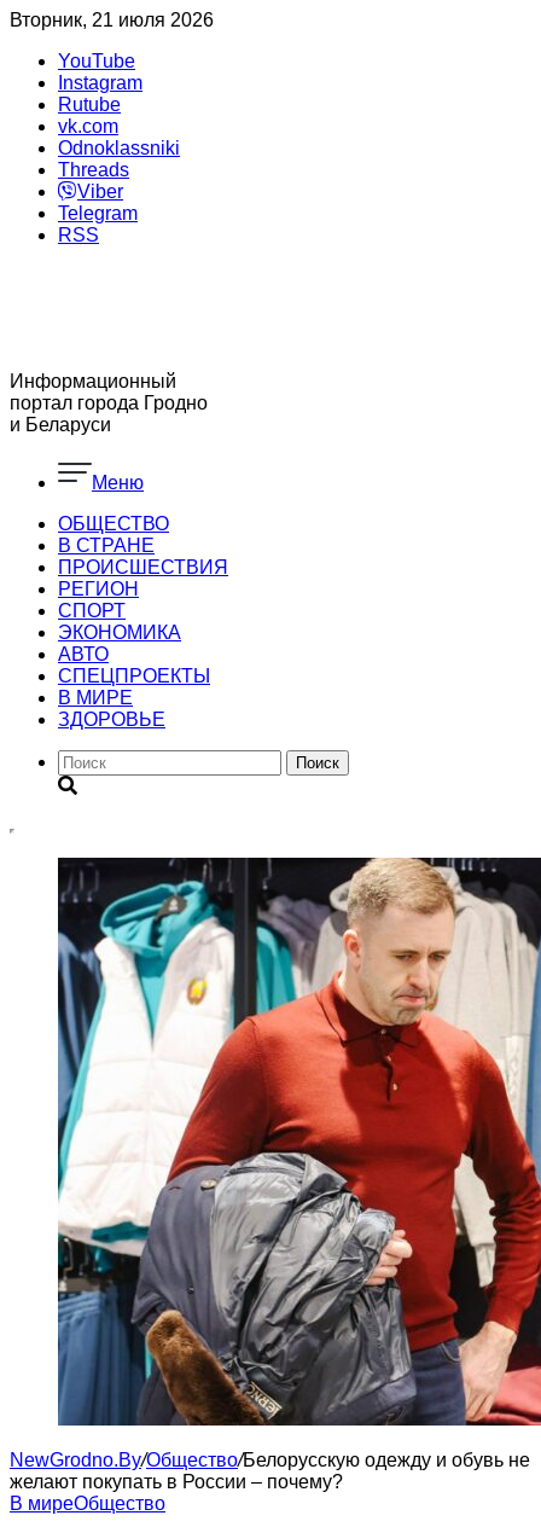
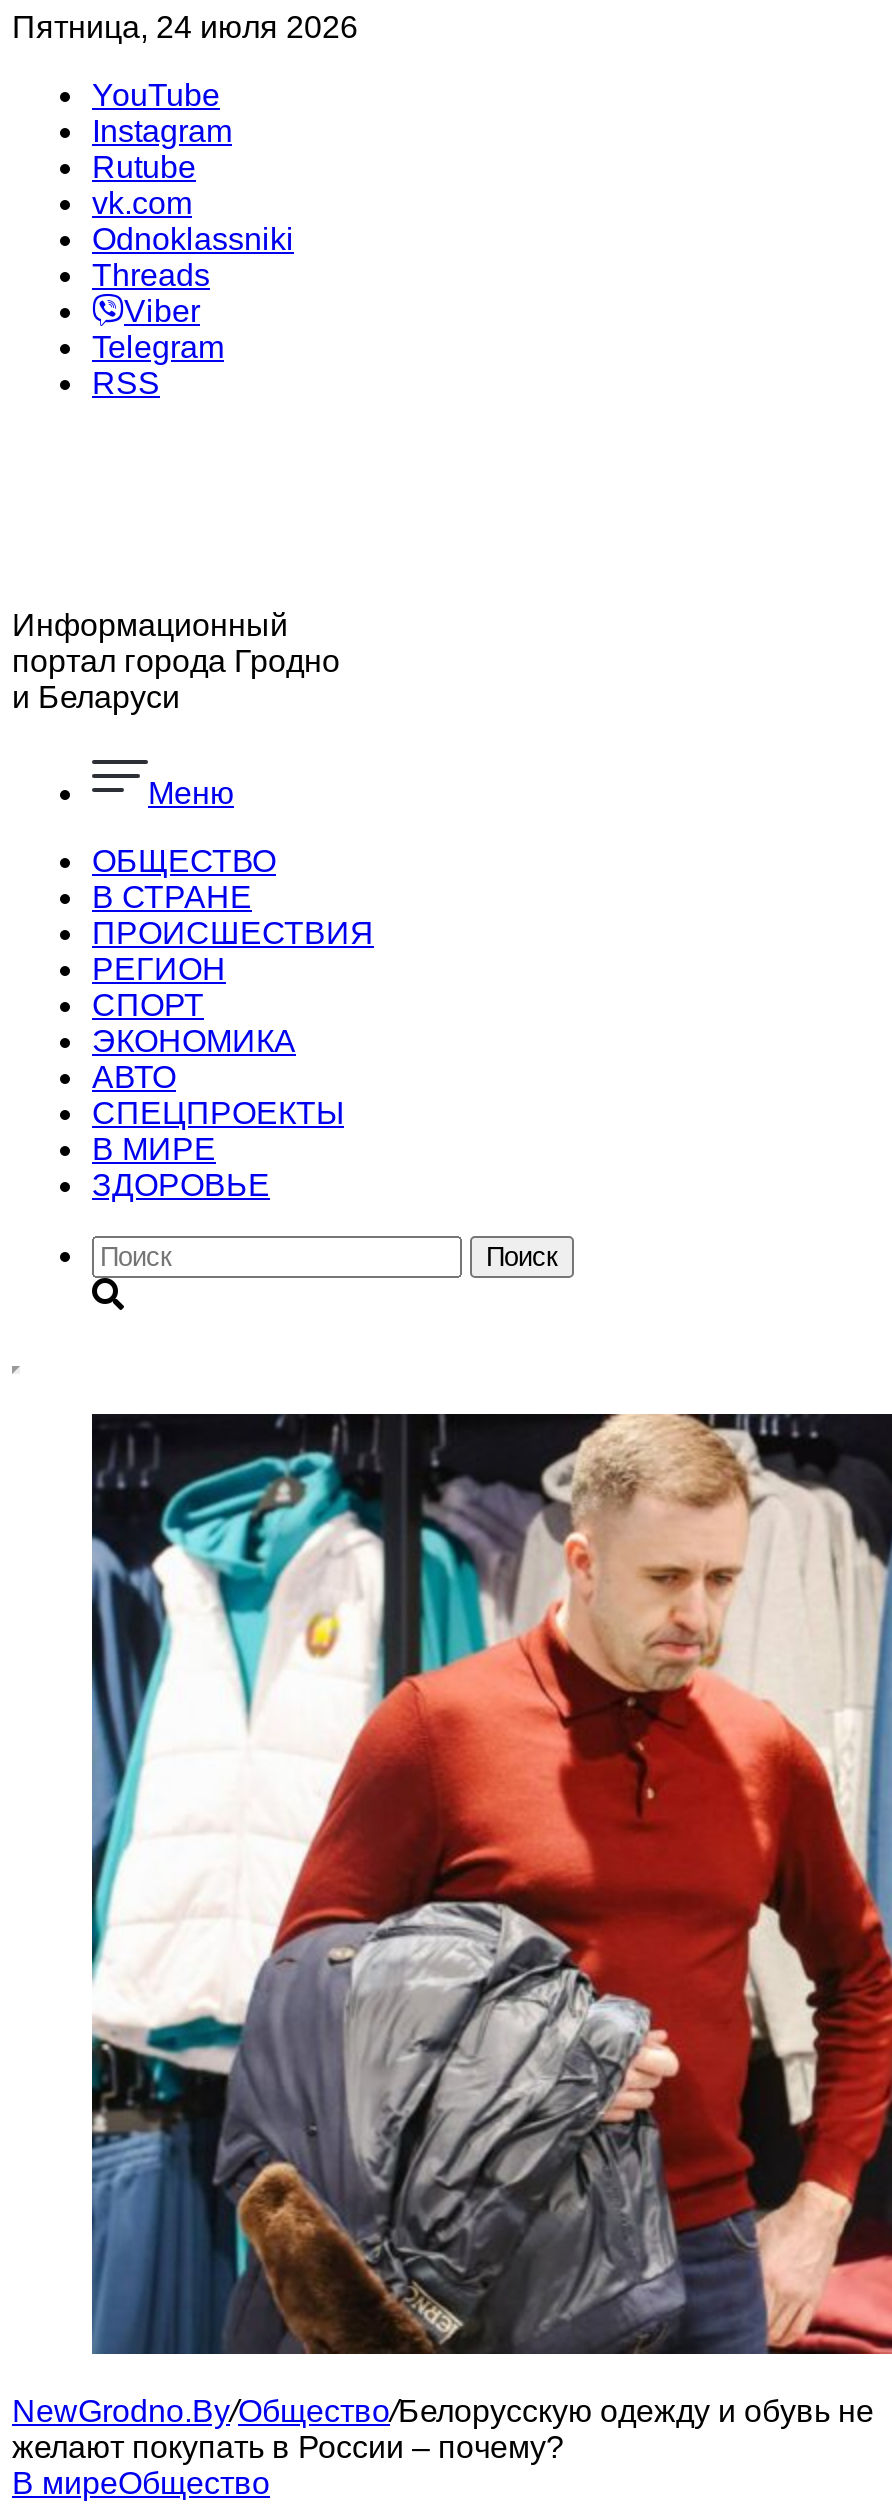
- Вторник, 21 июля 2026
+ Пятница, 24 июля 2026
